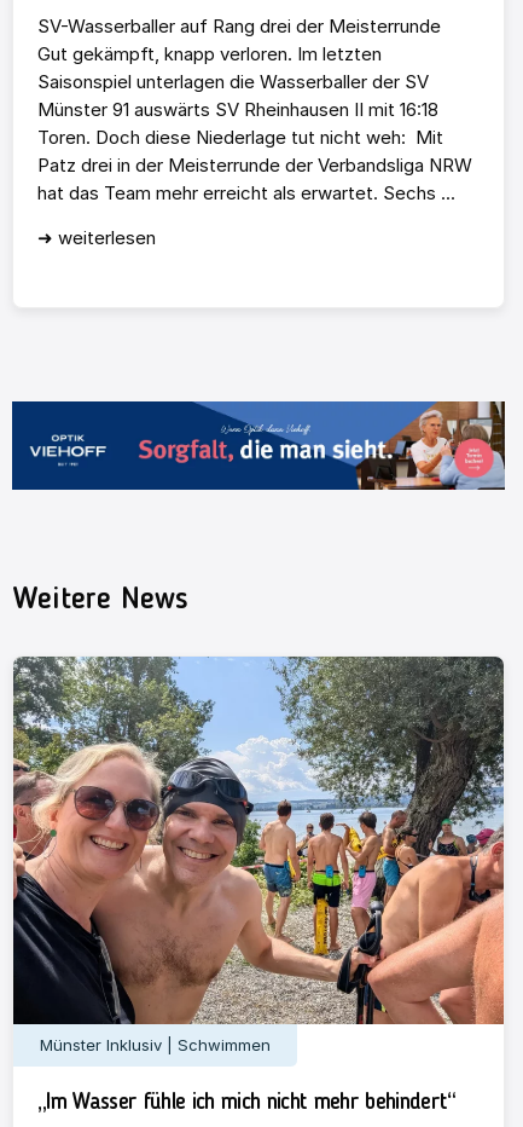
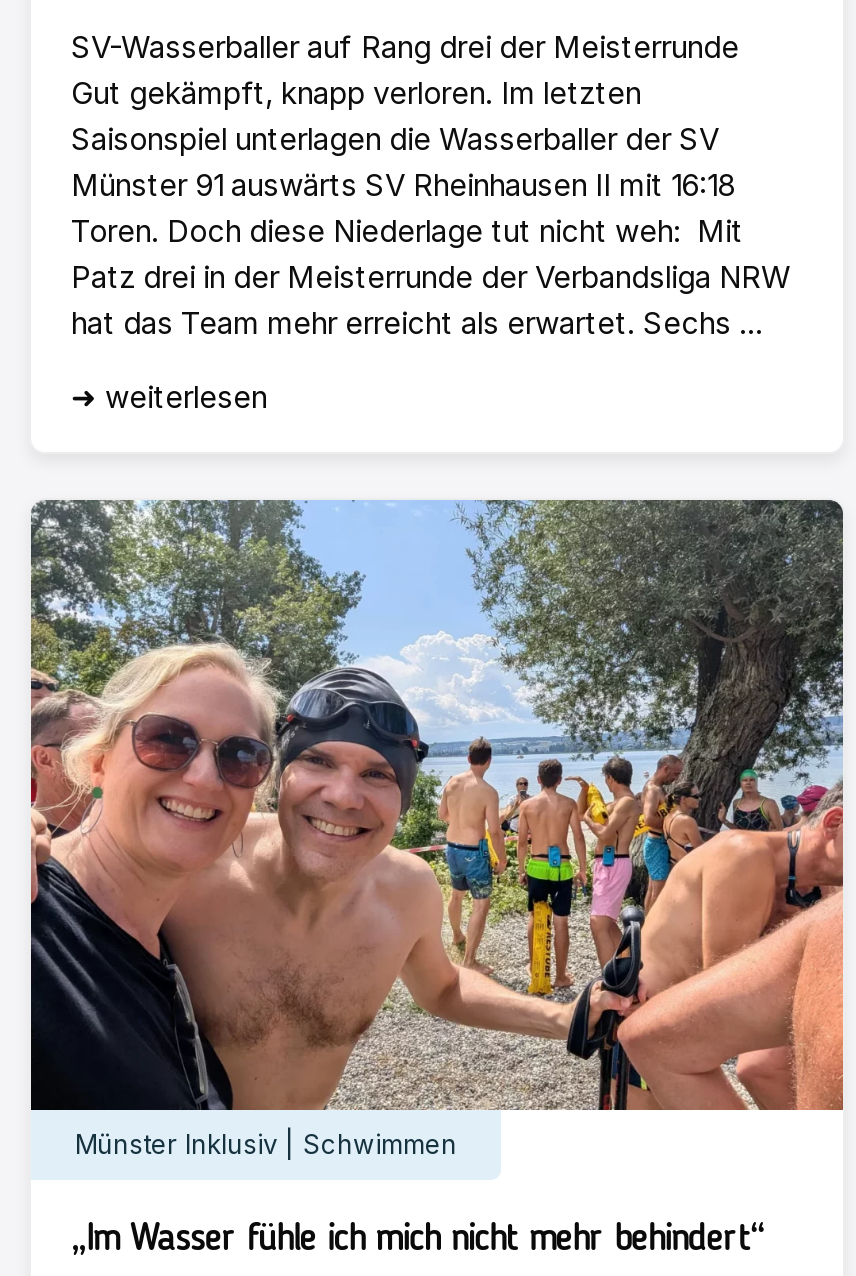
- [image]

- Weitere News
